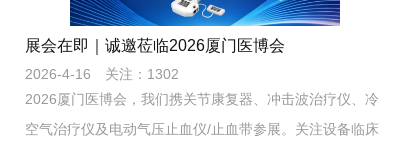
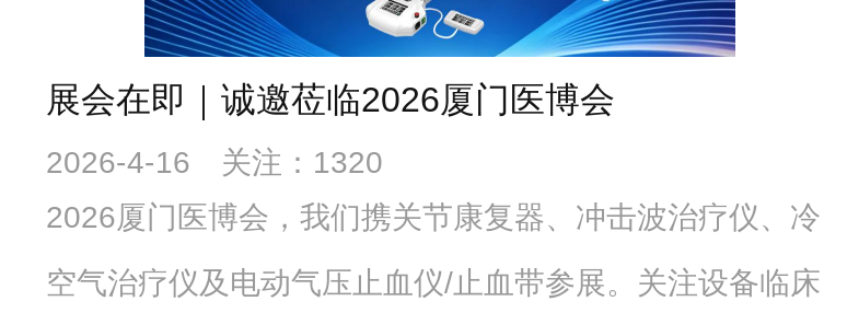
- 2026-4-16 关注：1302
+ 2026-4-16 关注：1320
